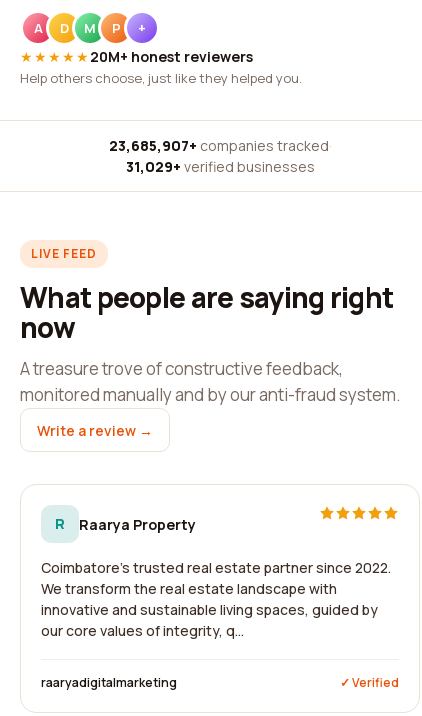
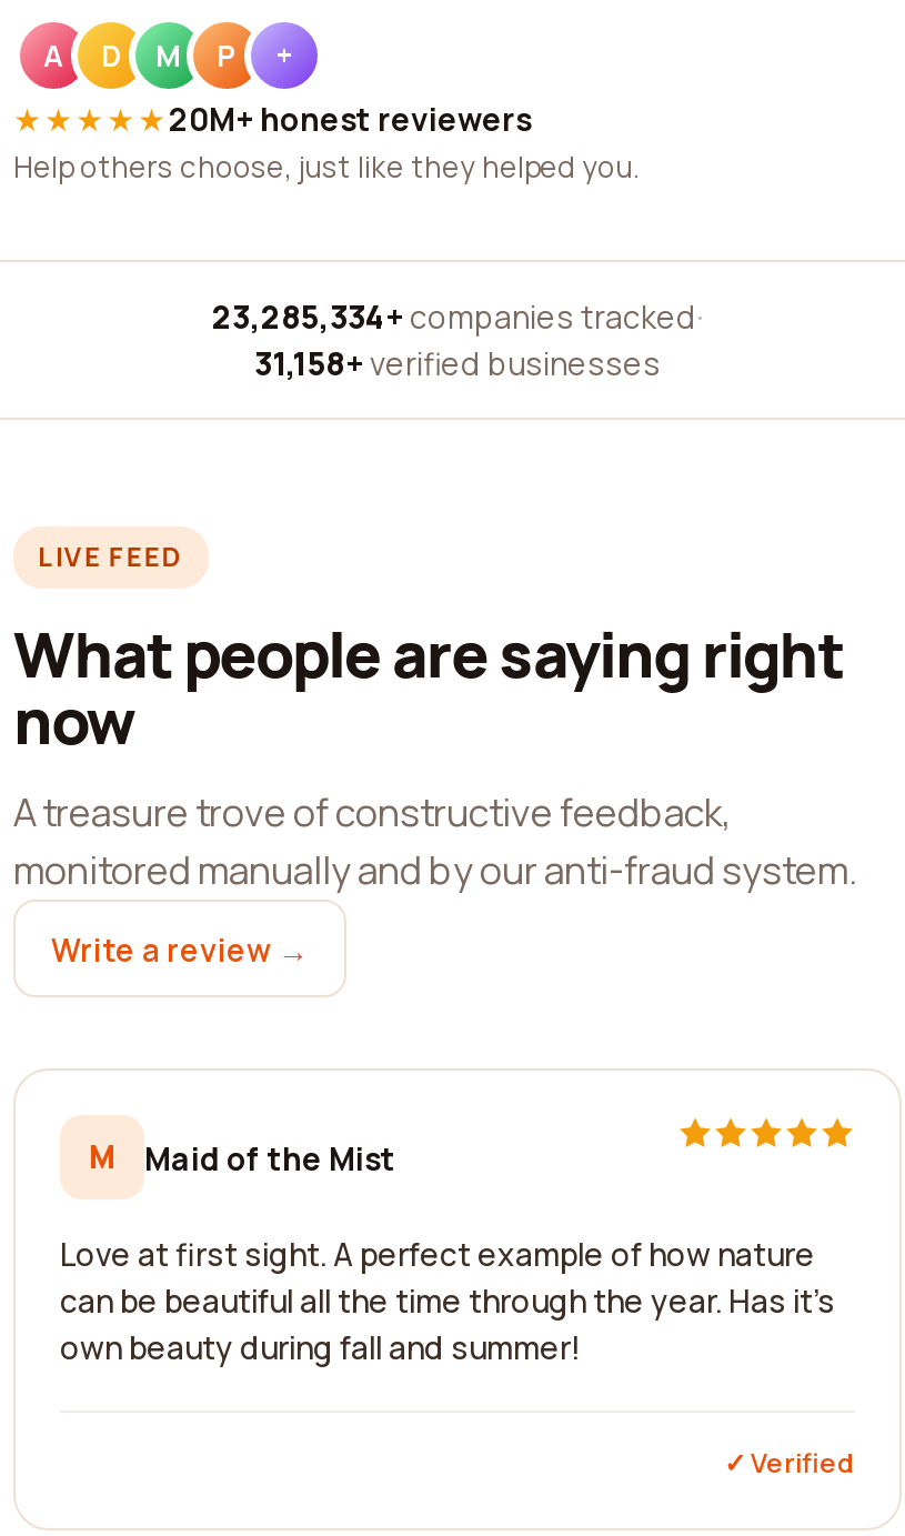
- 23,685,907+ companies tracked ·
+ 23,285,334+ companies tracked ·

- 31,029+ verified businesses
+ 31,158+ verified businesses

- R
- Raarya Property
- Coimbatore's trusted real estate partner since 2022.
- We transform the real estate landscape with
- innovative and sustainable living spaces, guided by
- our core values of integrity, q...
- raaryadigitalmarketing
+ M
+ Maid of the Mist
+ Love at first sight. A perfect example of how nature
+ can be beautiful all the time through the year. Has it's
+ own beauty during fall and summer!
